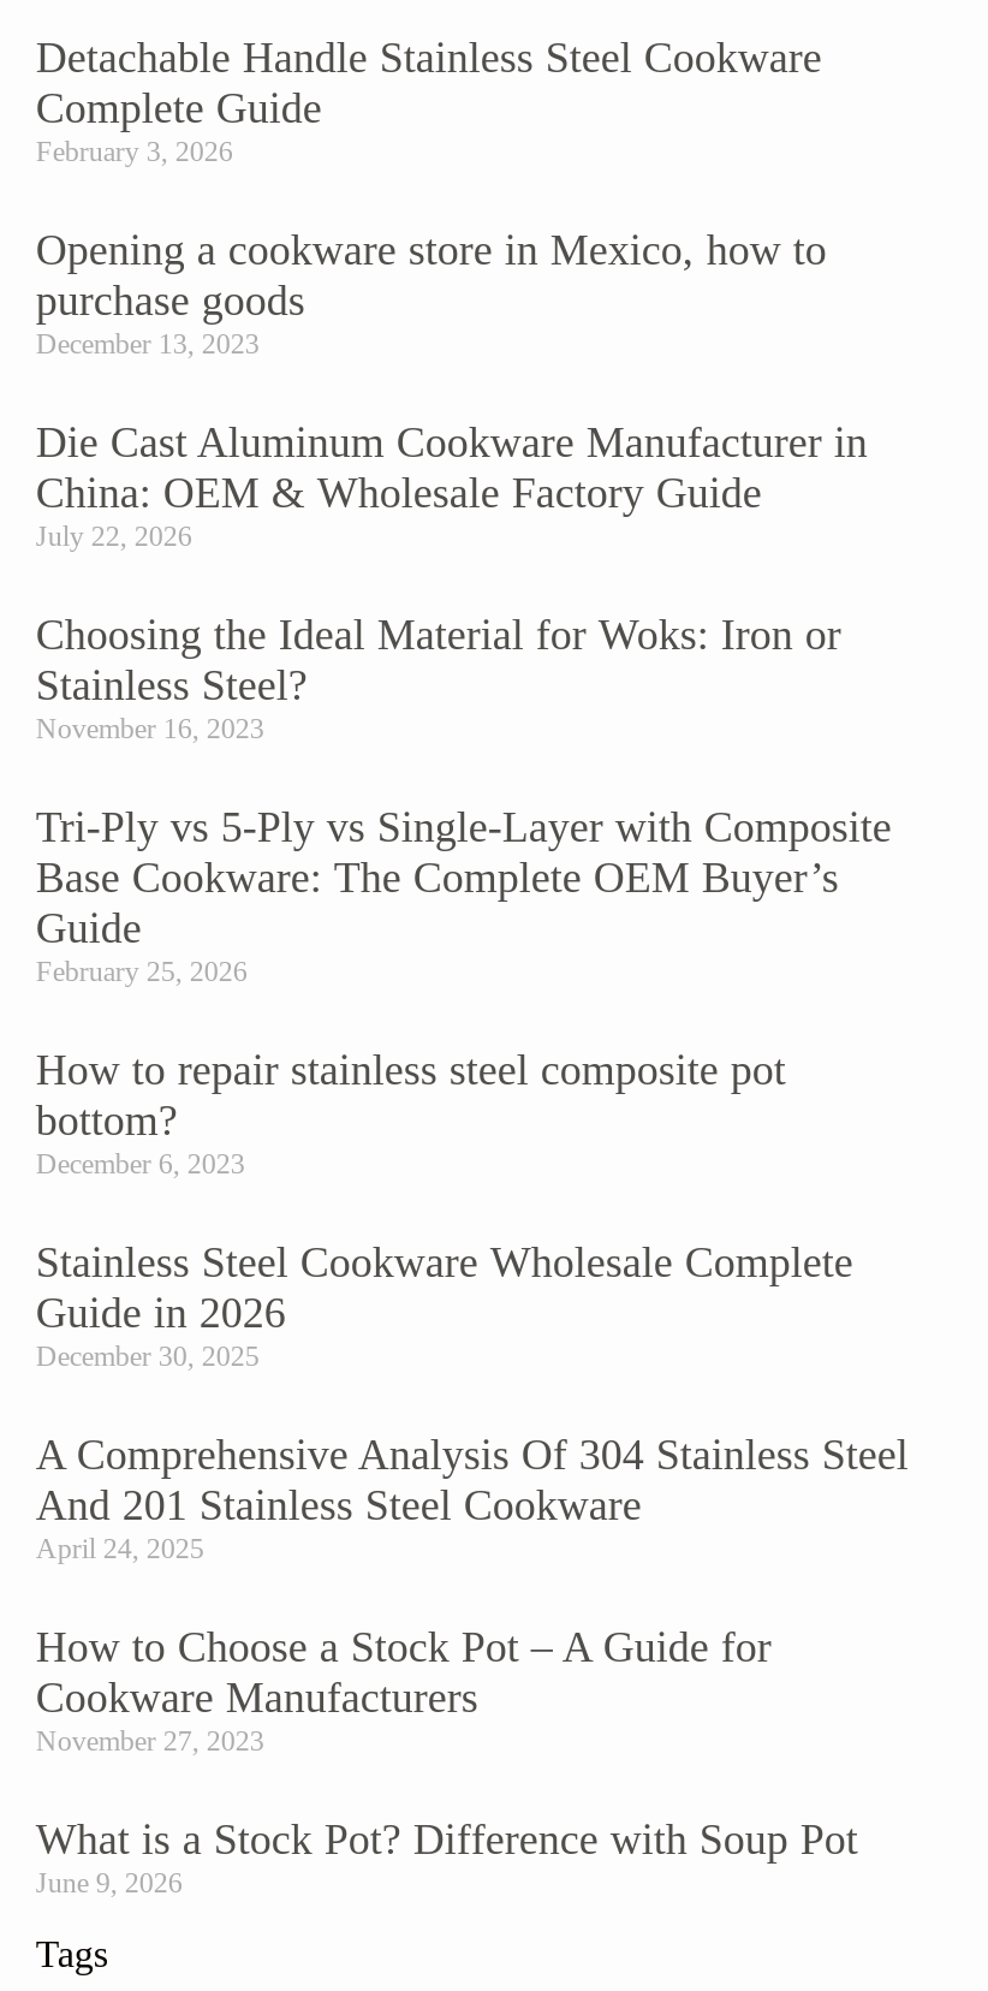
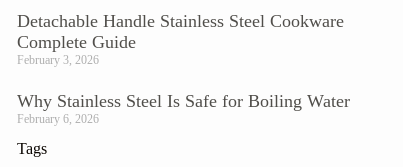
- Opening a cookware store in Mexico, how to
- purchase goods
- December 13, 2023
- Die Cast Aluminum Cookware Manufacturer in
- China: OEM & Wholesale Factory Guide
- July 22, 2026
- Choosing the Ideal Material for Woks: Iron or
- Stainless Steel?
- November 16, 2023
- Tri-Ply vs 5-Ply vs Single-Layer with Composite
- Base Cookware: The Complete OEM Buyer’s
- Guide
- February 25, 2026
- How to repair stainless steel composite pot
- bottom?
- December 6, 2023
- Stainless Steel Cookware Wholesale Complete
- Guide in 2026
- December 30, 2025
- A Comprehensive Analysis Of 304 Stainless Steel
- And 201 Stainless Steel Cookware
- April 24, 2025
- How to Choose a Stock Pot – A Guide for
- Cookware Manufacturers
- November 27, 2023
- What is a Stock Pot? Difference with Soup Pot
- June 9, 2026
+ Why Stainless Steel Is Safe for Boiling Water
+ February 6, 2026
